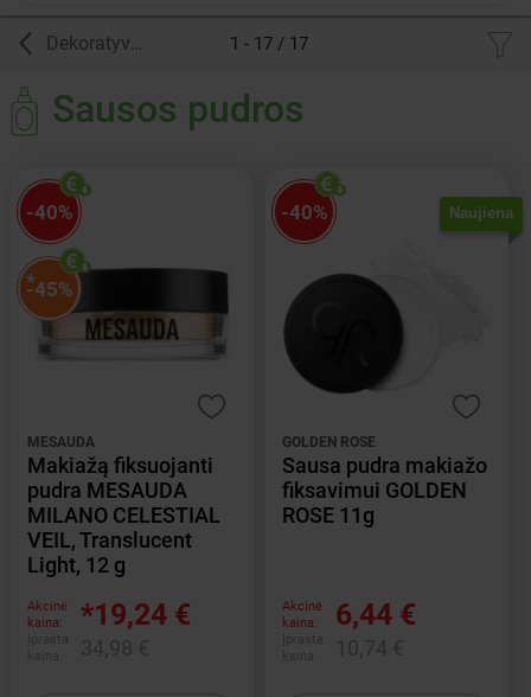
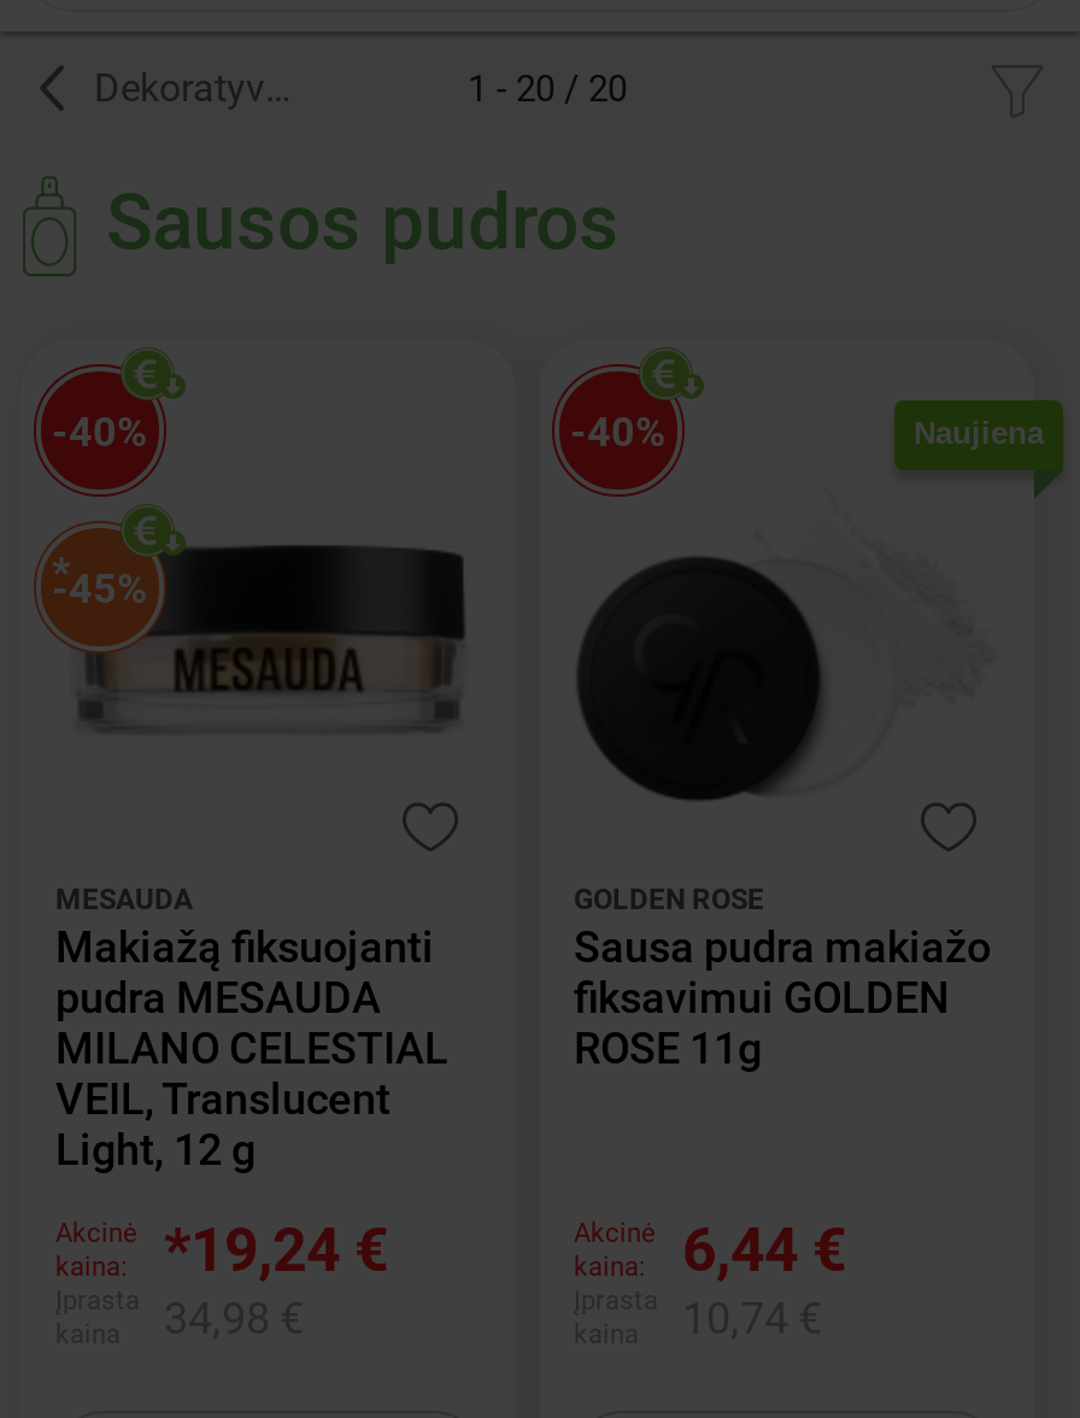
- 1 - 17 / 17
+ 1 - 20 / 20
